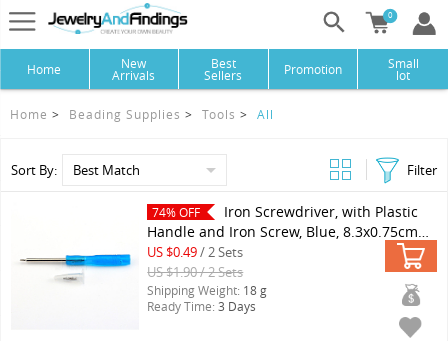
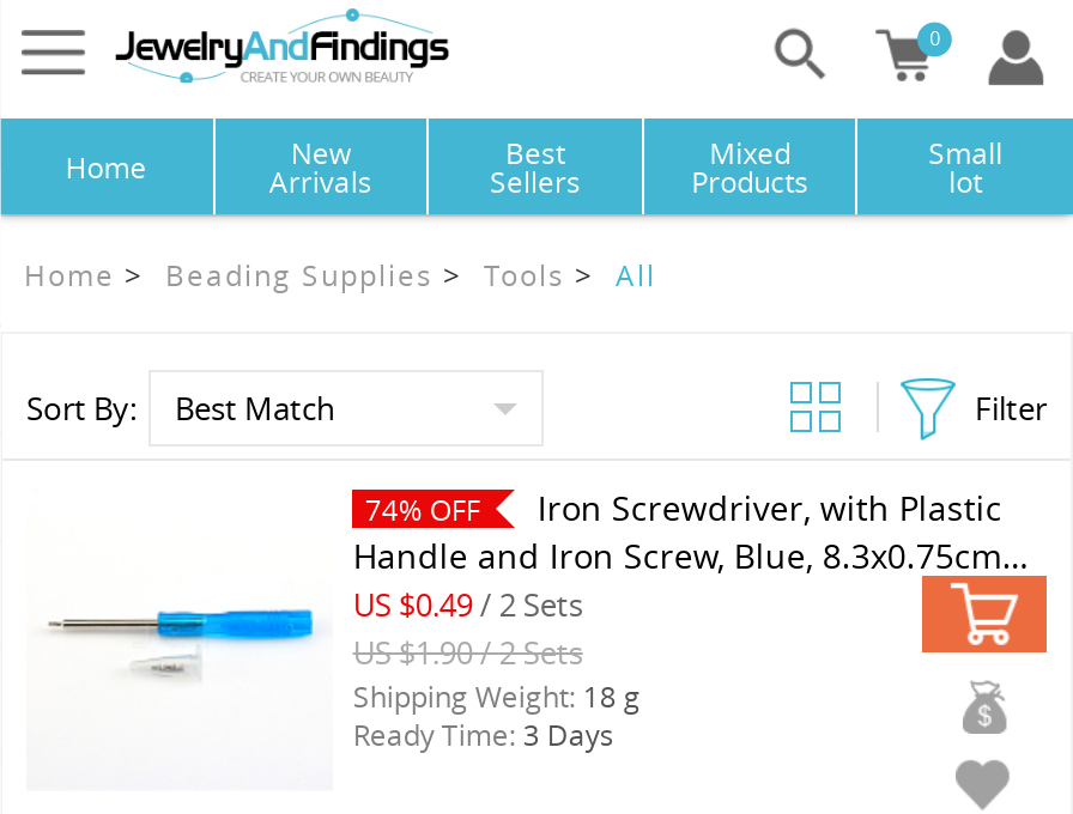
- Promotion
+ Mixed
+ Products
